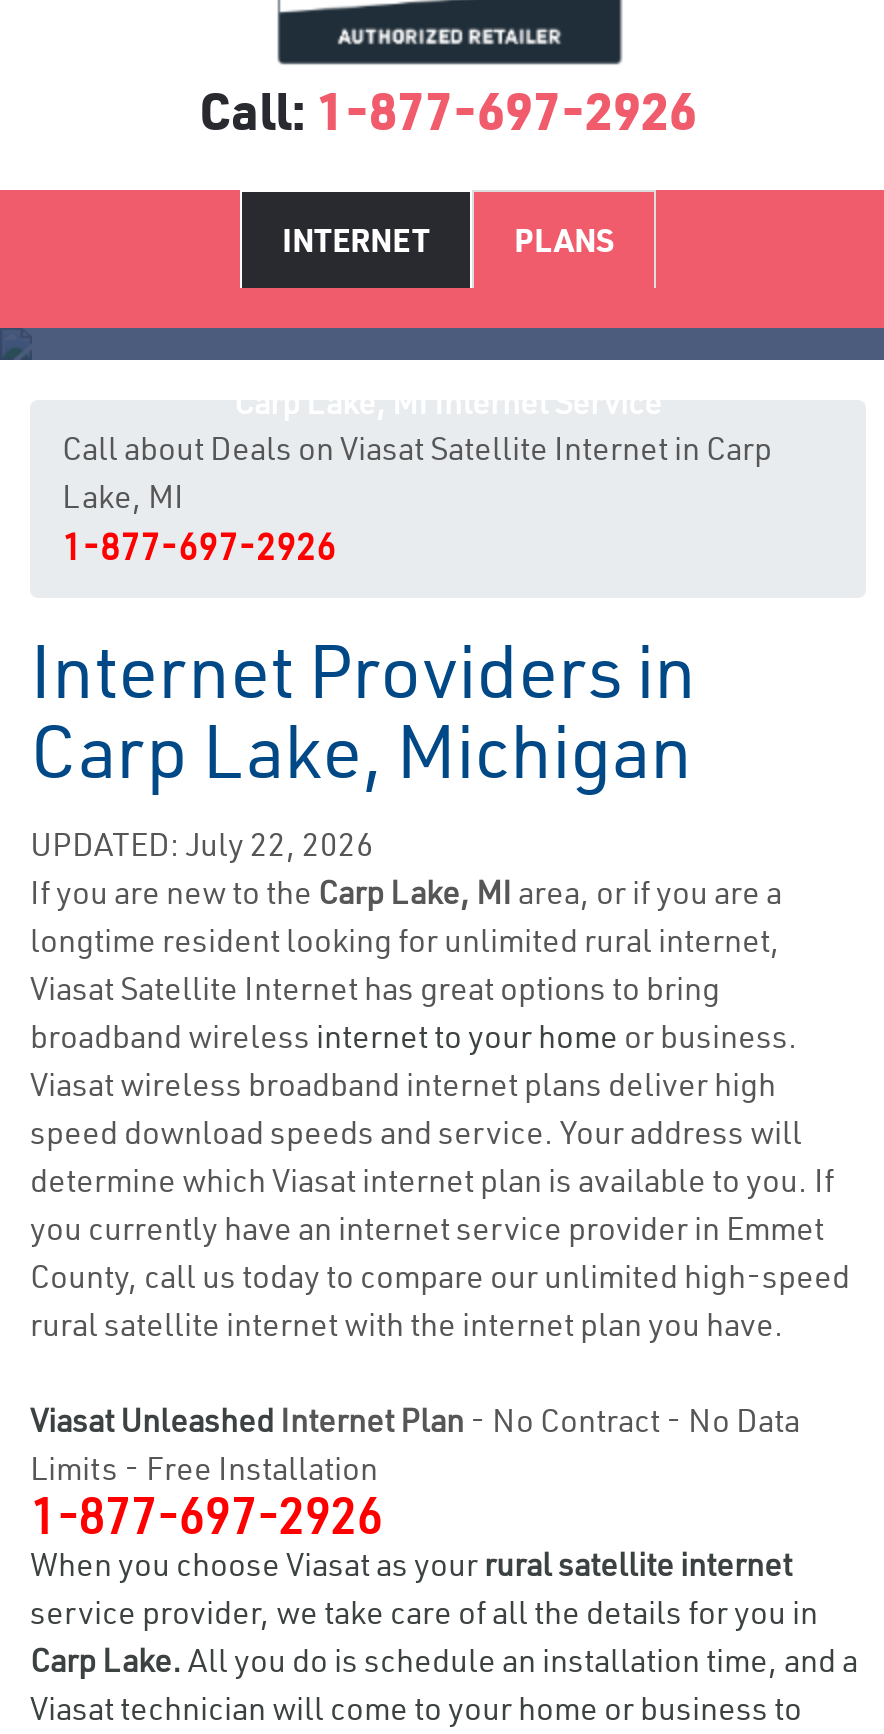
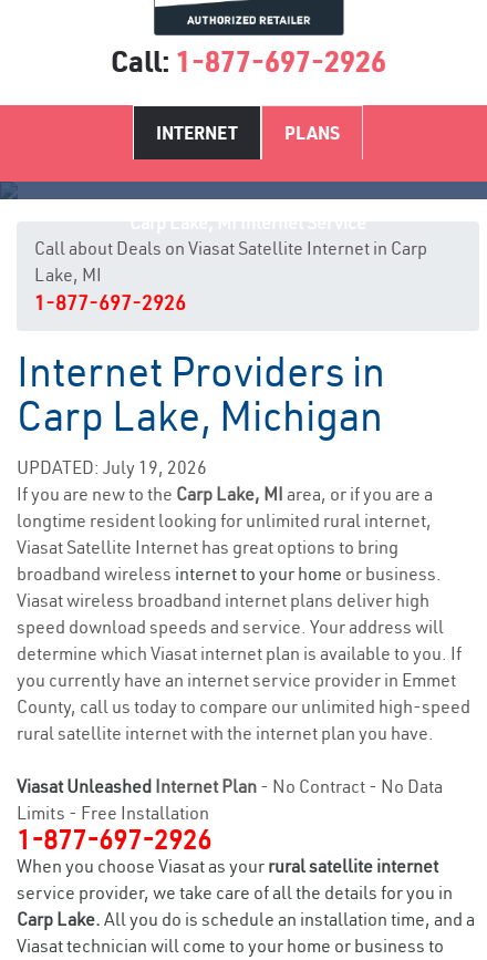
- UPDATED: July 22, 2026
+ UPDATED: July 19, 2026
